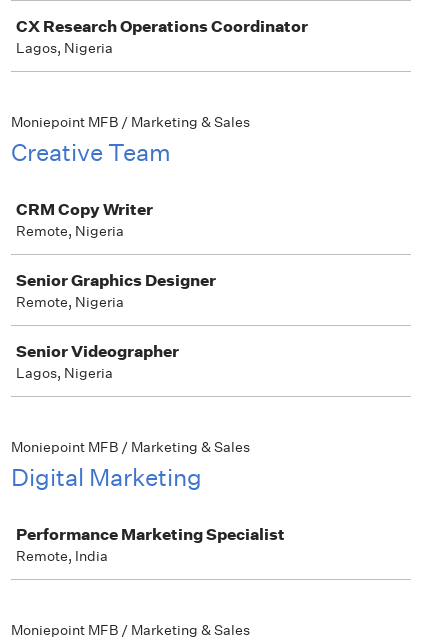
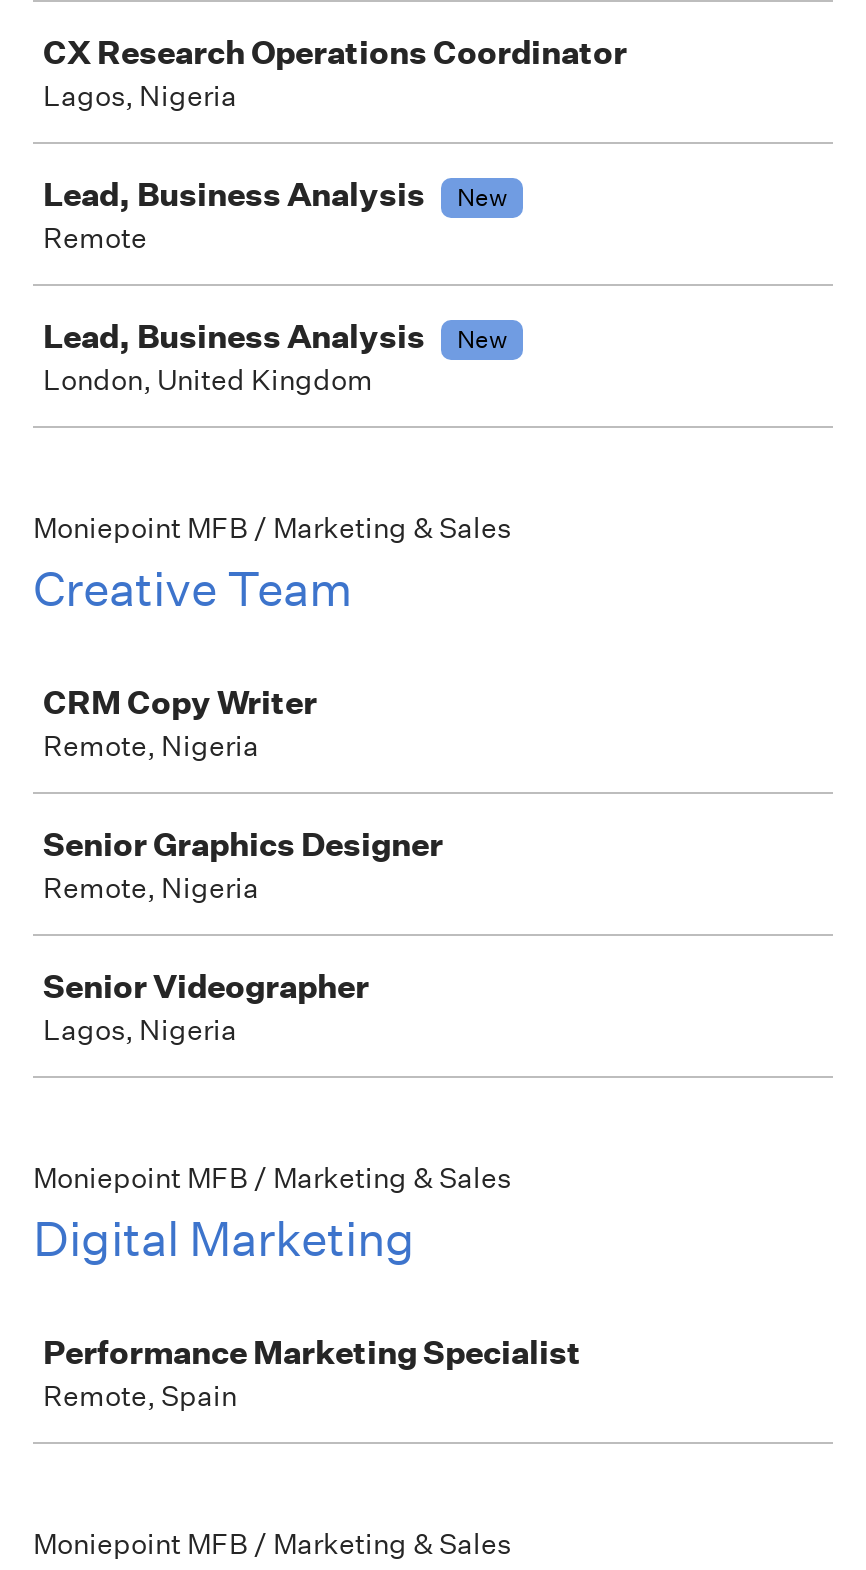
+ Lead, Business Analysis
+ New
+ Remote
+ Lead, Business Analysis
+ New
+ London, United Kingdom

- Remote, India
+ Remote, Spain
